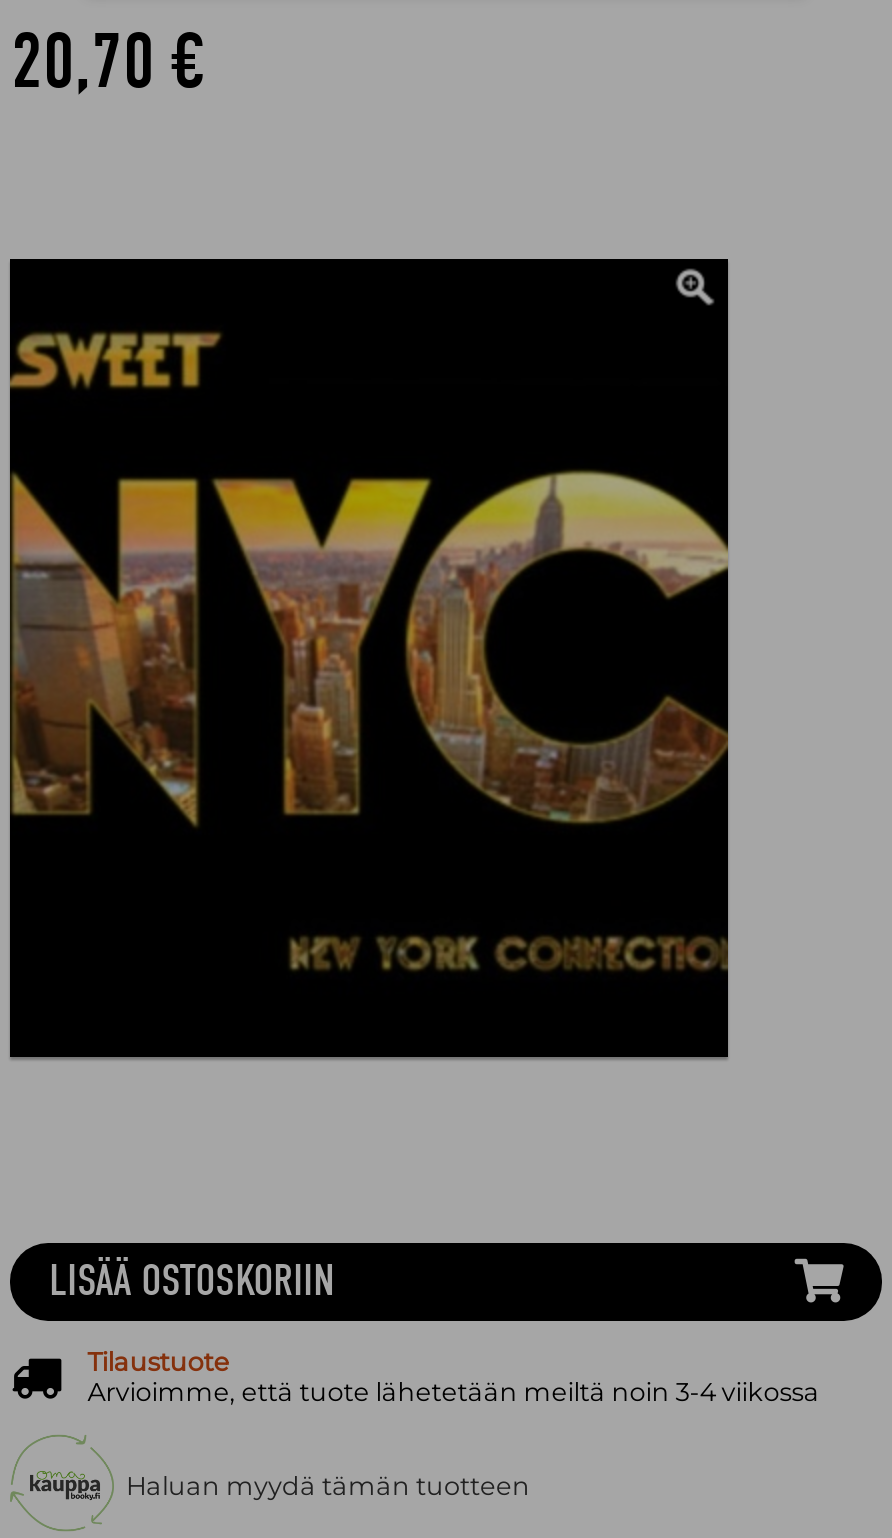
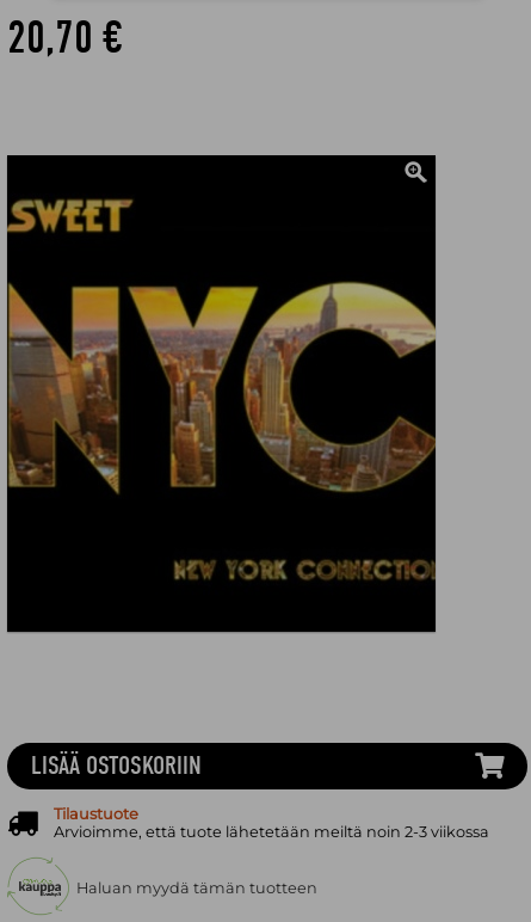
- Arvioimme, että tuote lähetetään meiltä noin 3-4 viikossa
+ Arvioimme, että tuote lähetetään meiltä noin 2-3 viikossa
